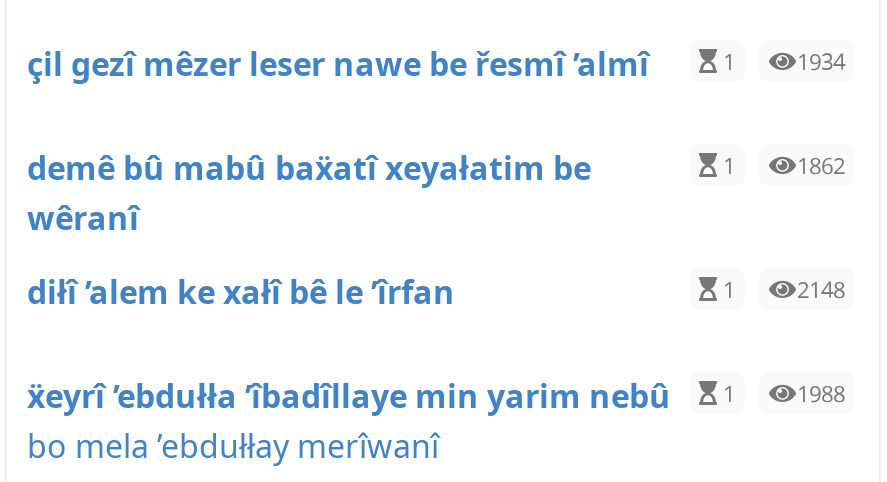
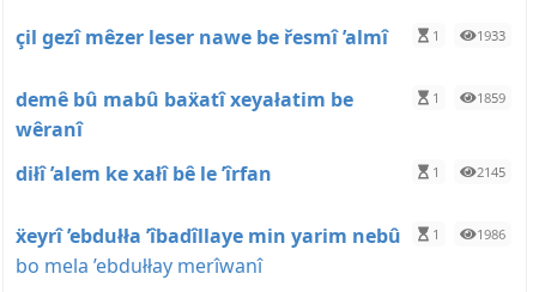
- çil gezî mêzer leser nawe be řesmî ’almî 1 1934
+ çil gezî mêzer leser nawe be řesmî ’almî 1 1933

- 1 1862
+ 1 1859

- 1 2148
+ 1 2145

- ẍeyrî ’ebdułła ’îbadîllaye min yarim nebû 1 1988
+ ẍeyrî ’ebdułła ’îbadîllaye min yarim nebû 1 1986
